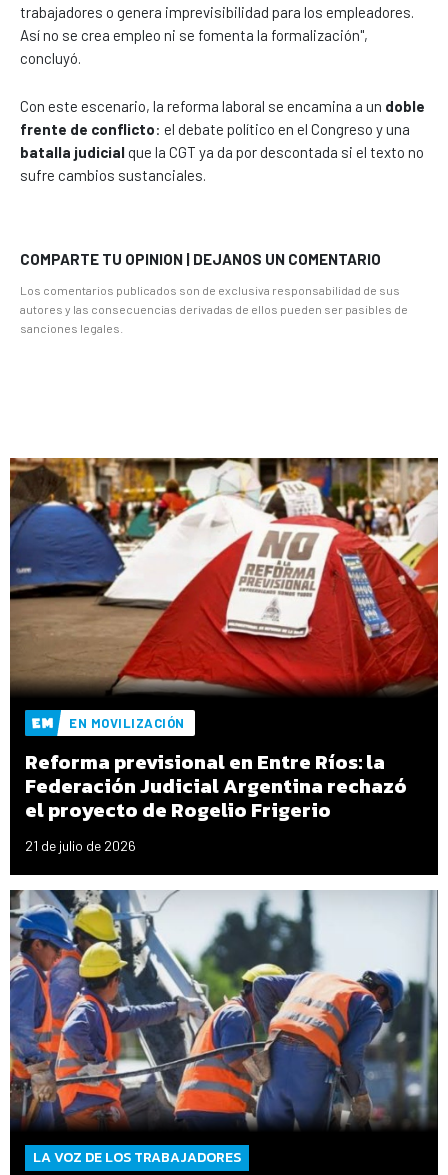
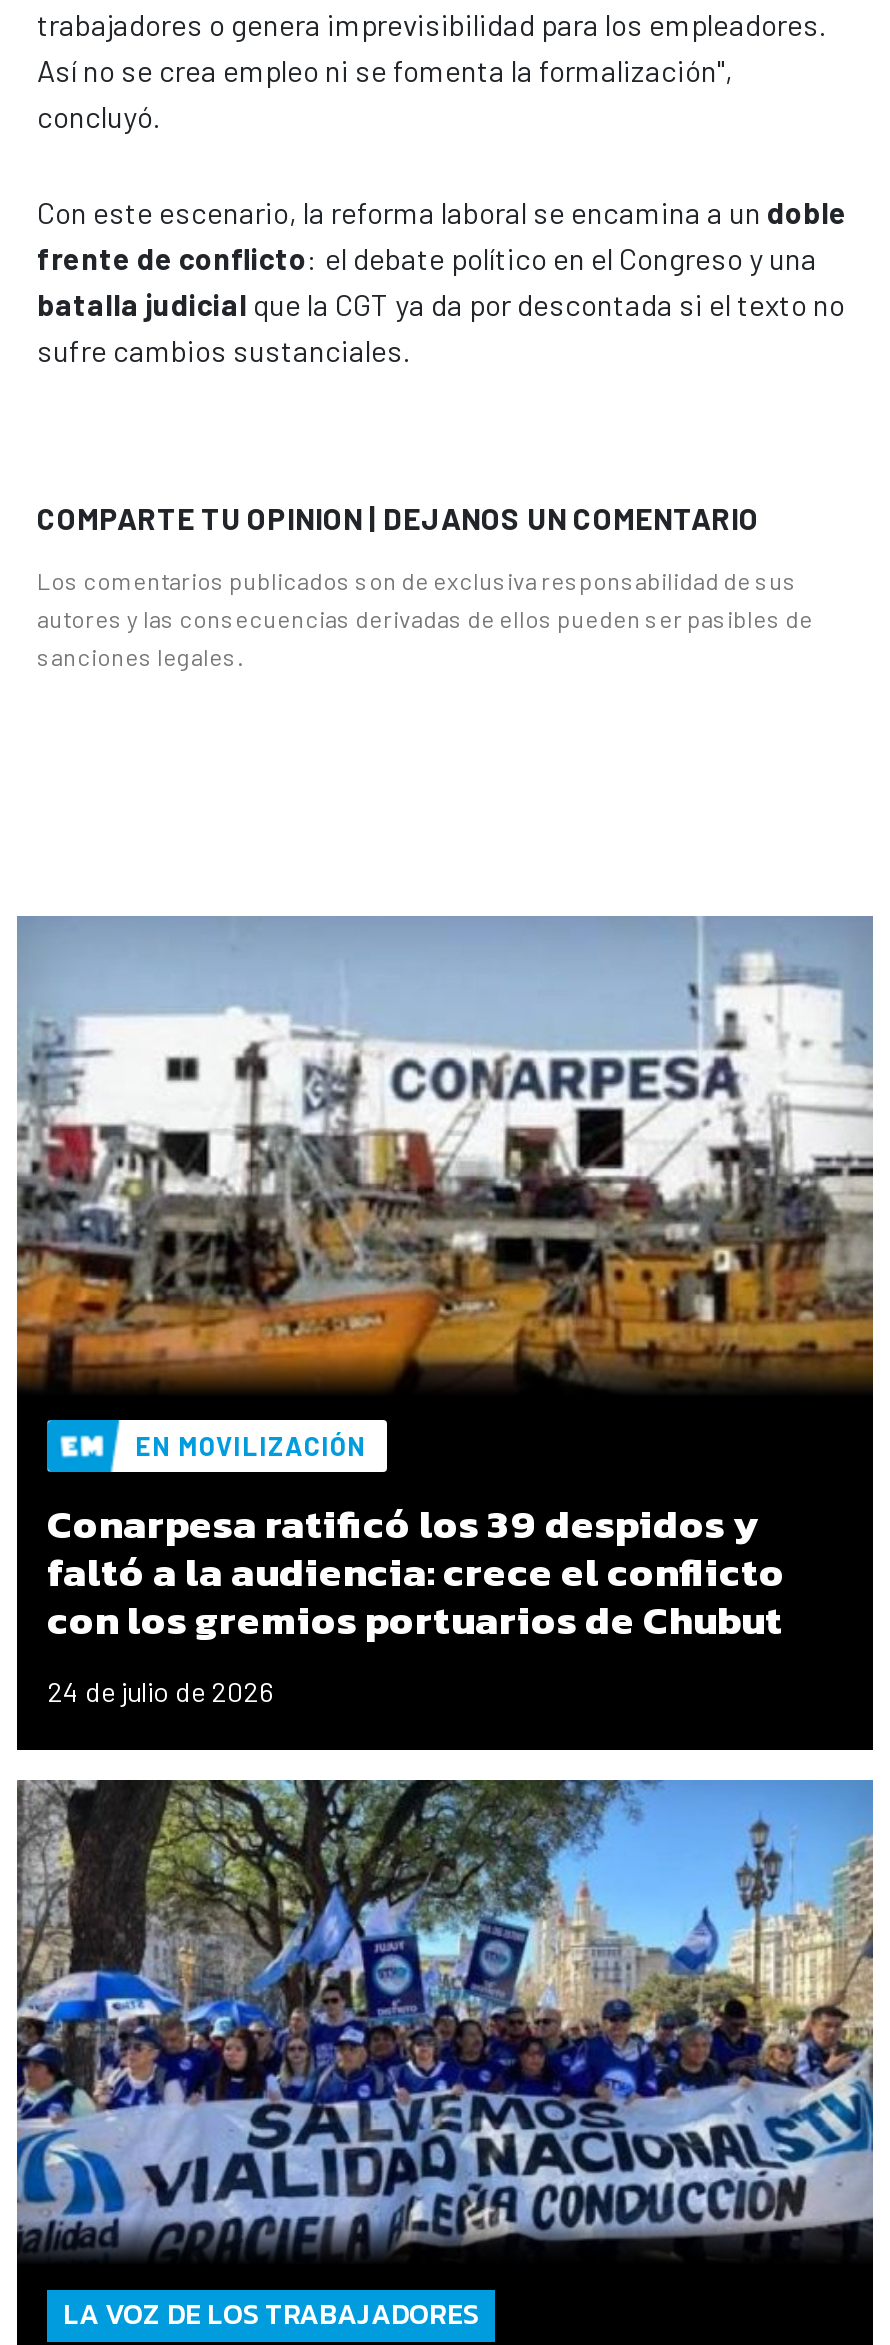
- [image]
+ [image]

- Reforma previsional en Entre Ríos: la
- Federación Judicial Argentina rechazó
- el proyecto de Rogelio Frigerio
- 21 de julio de 2026
+ Conarpesa ratificó los 39 despidos y
+ faltó a la audiencia: crece el conflicto
+ con los gremios portuarios de Chubut
+ 24 de julio de 2026

- [image]
+ [image]
